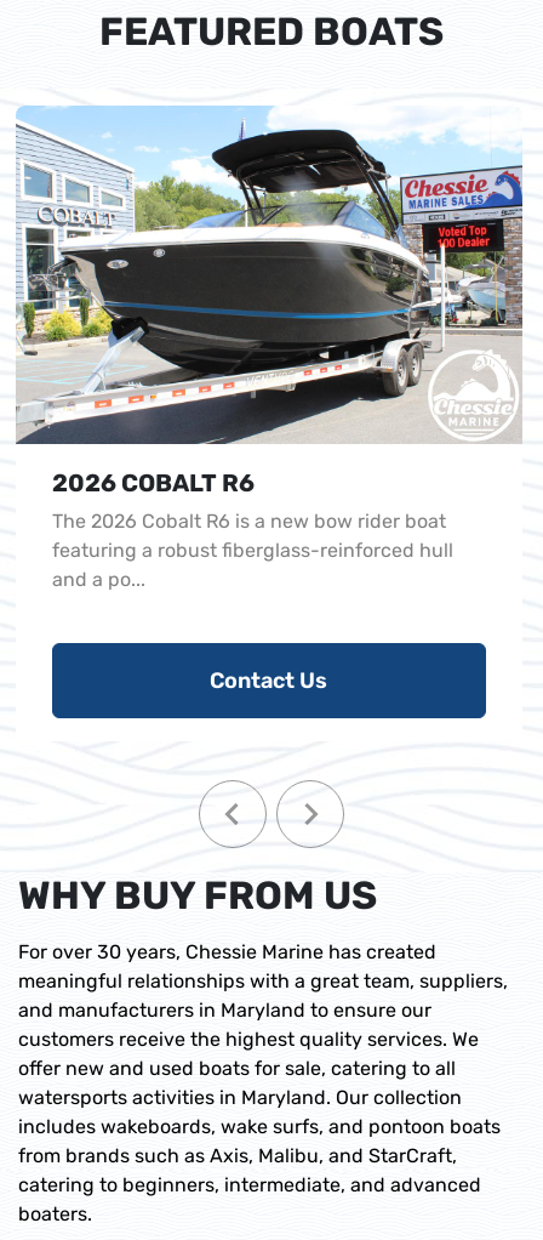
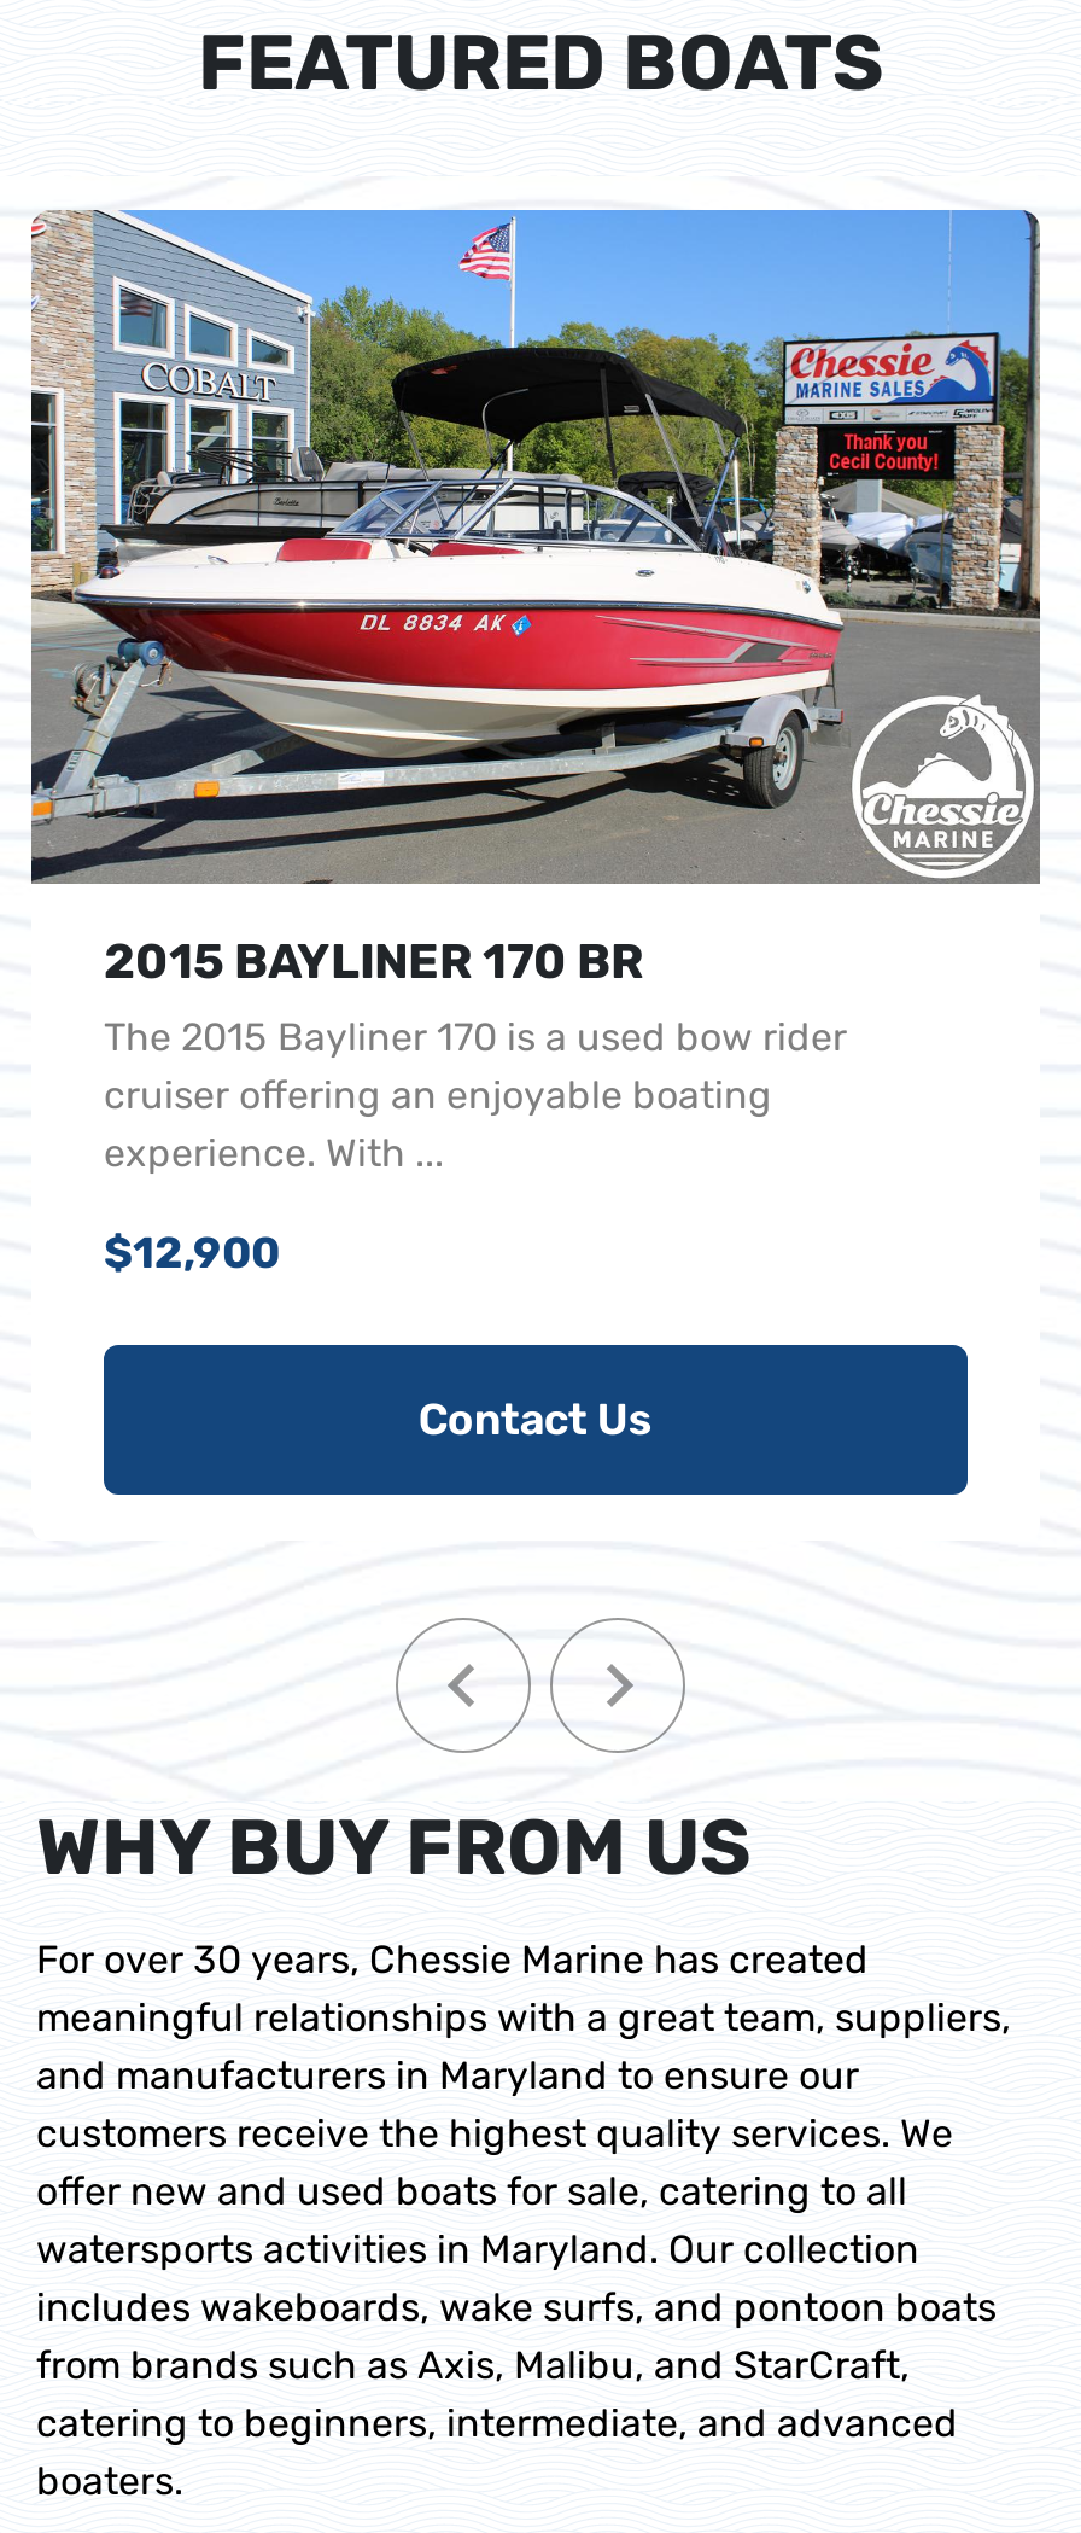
- [image]
- 2026 COBALT R6
- The 2026 Cobalt R6 is a new bow rider boat
- featuring a robust fiberglass-reinforced hull
- and a po...
+ [image]
+ 2015 BAYLINER 170 BR
+ The 2015 Bayliner 170 is a used bow rider
+ cruiser offering an enjoyable boating
+ experience. With ...
+ $12,900
